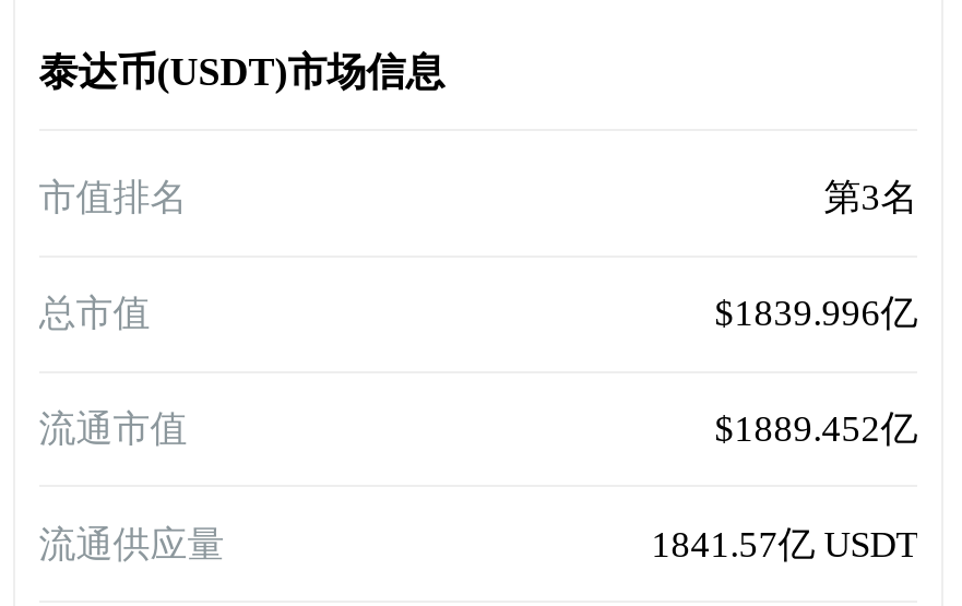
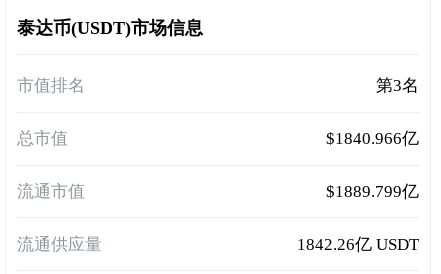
- $1839.996亿
+ $1840.966亿

- $1889.452亿
+ $1889.799亿

- 1841.57亿 USDT
+ 1842.26亿 USDT
